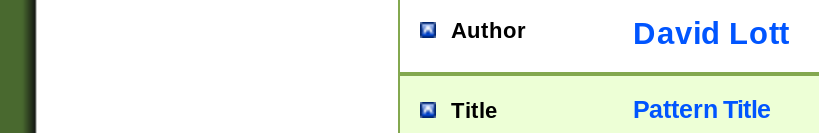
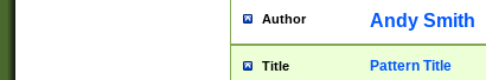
- David Lott
+ Andy Smith
